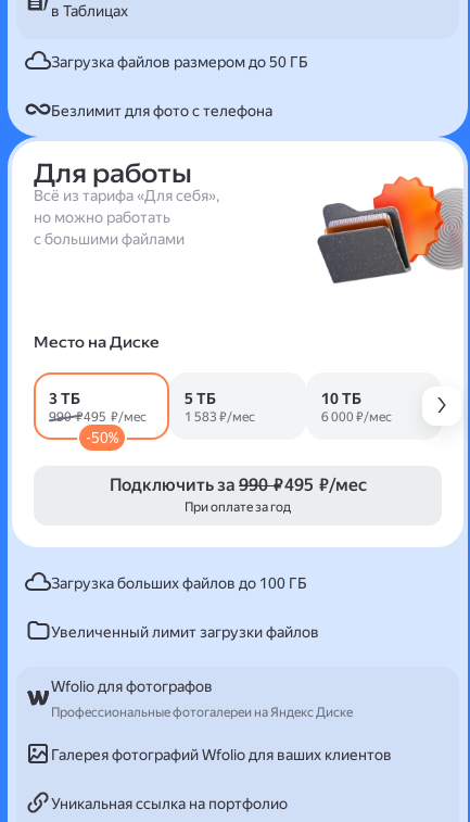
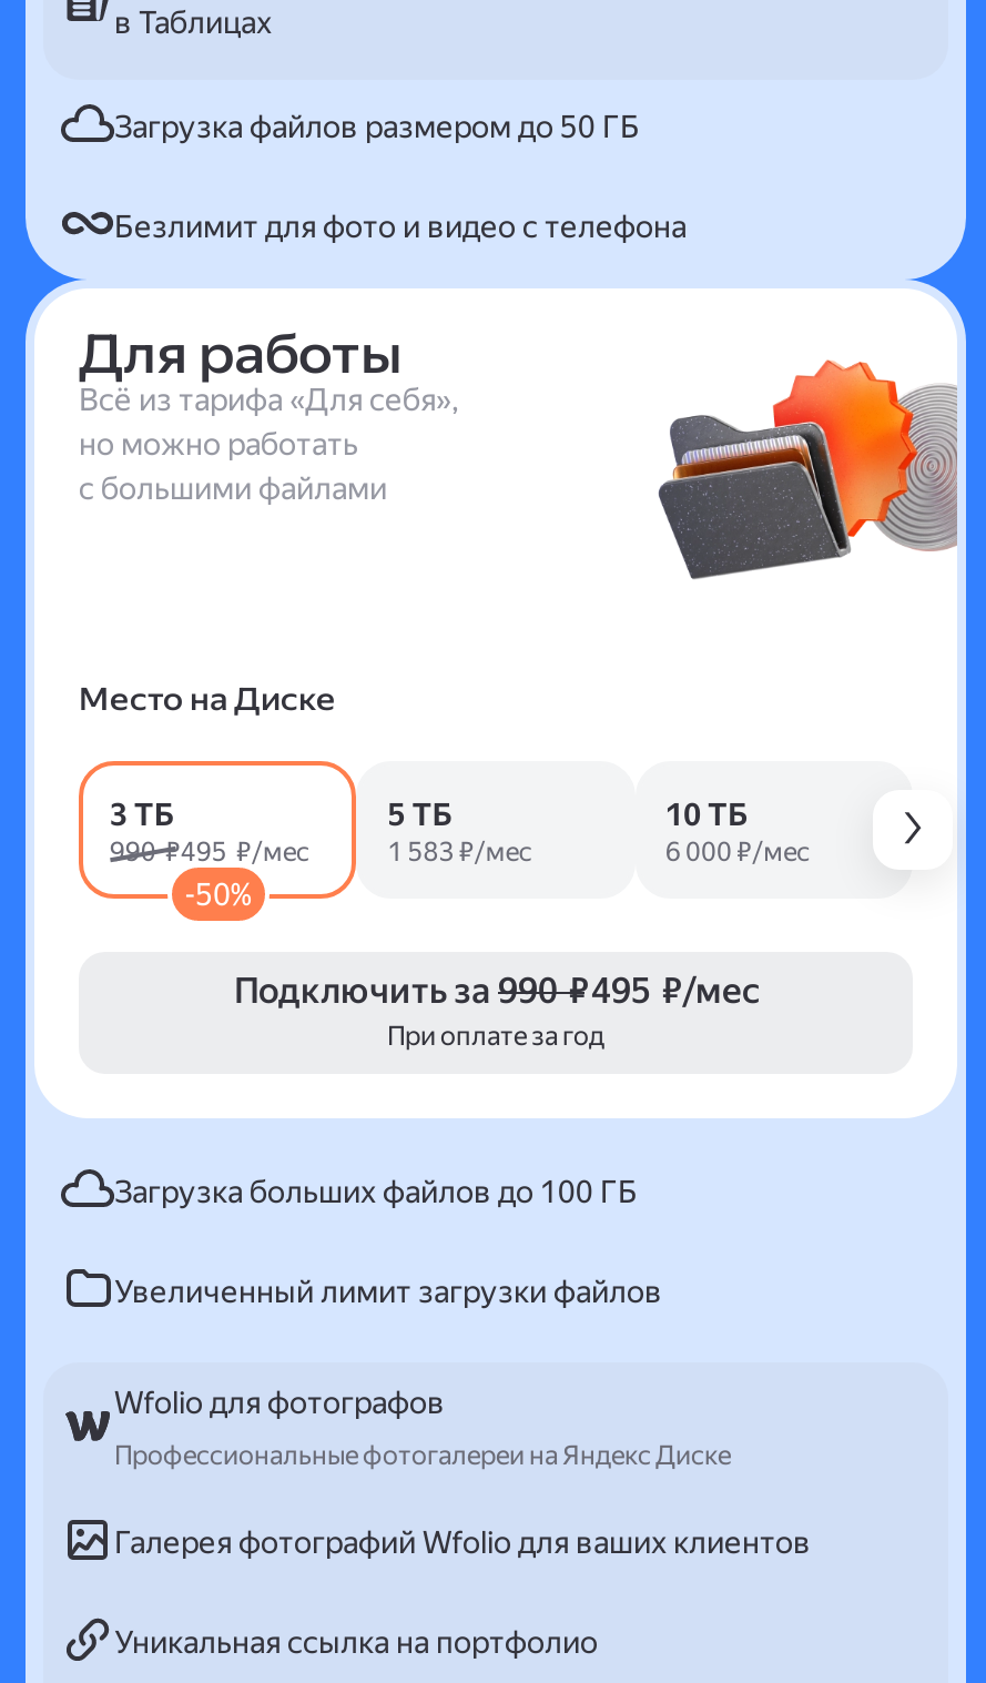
- Безлимит для фото с телефона
+ Безлимит для фото и видео с телефона
